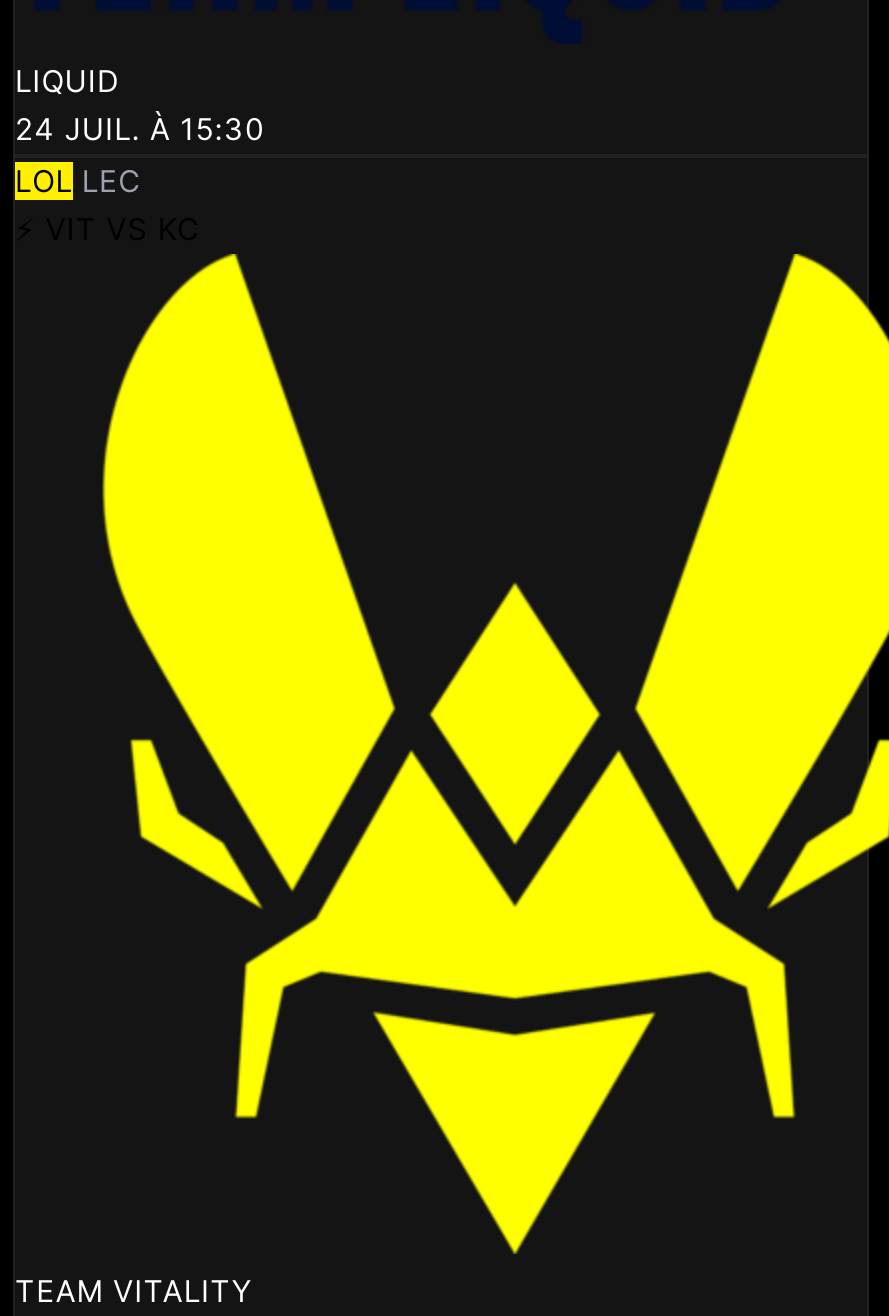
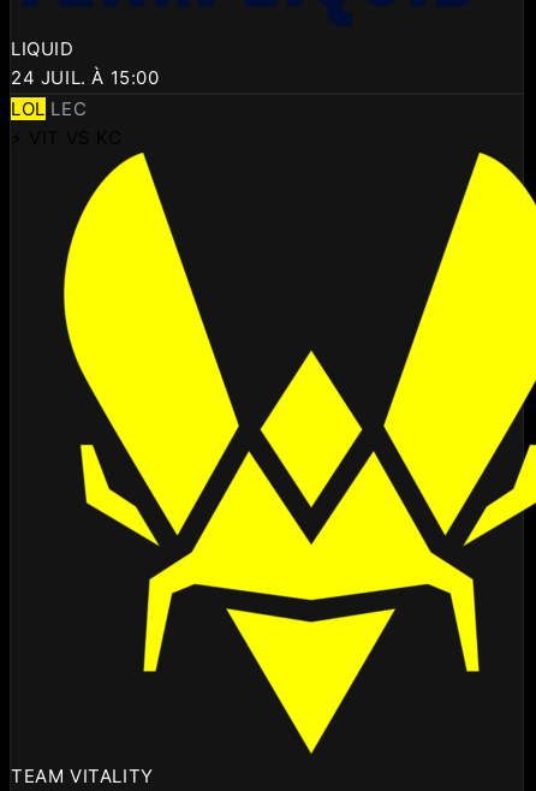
- 24 JUIL. À 15:30
+ 24 JUIL. À 15:00
